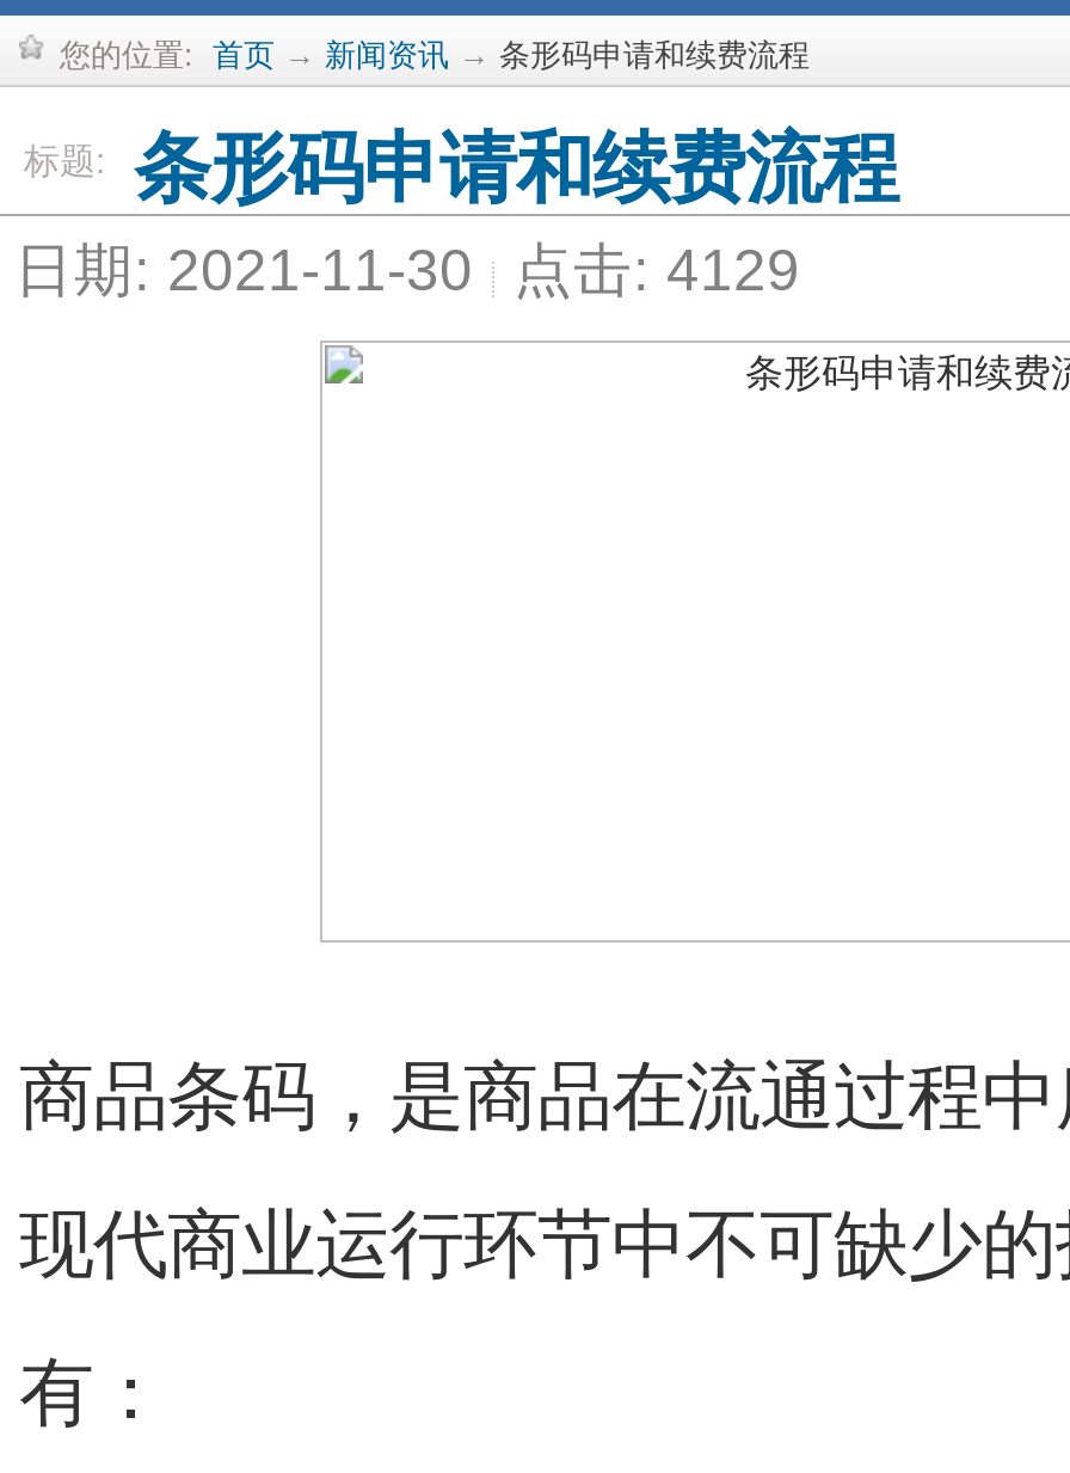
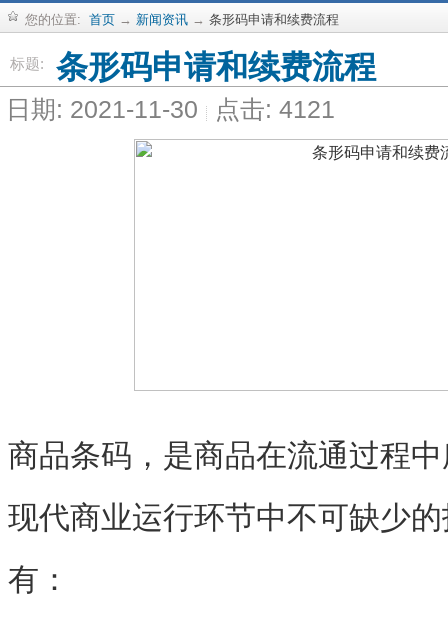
- 日期: 2021-11-30 点击: 4129
+ 日期: 2021-11-30 点击: 4121
